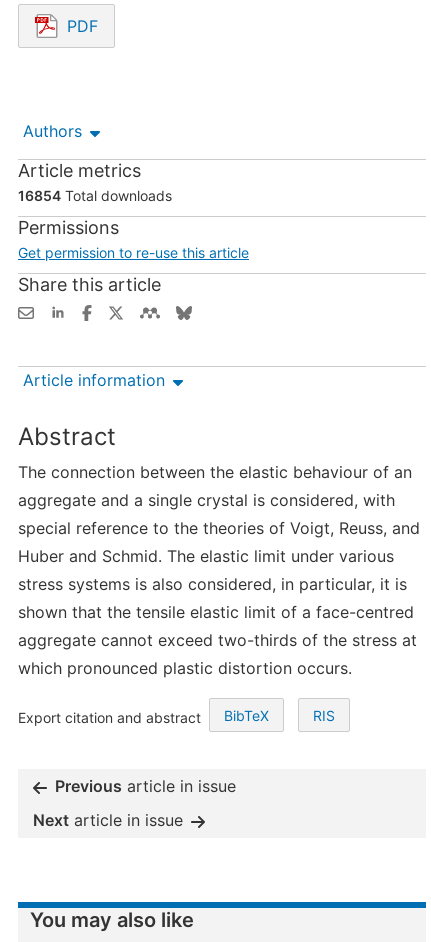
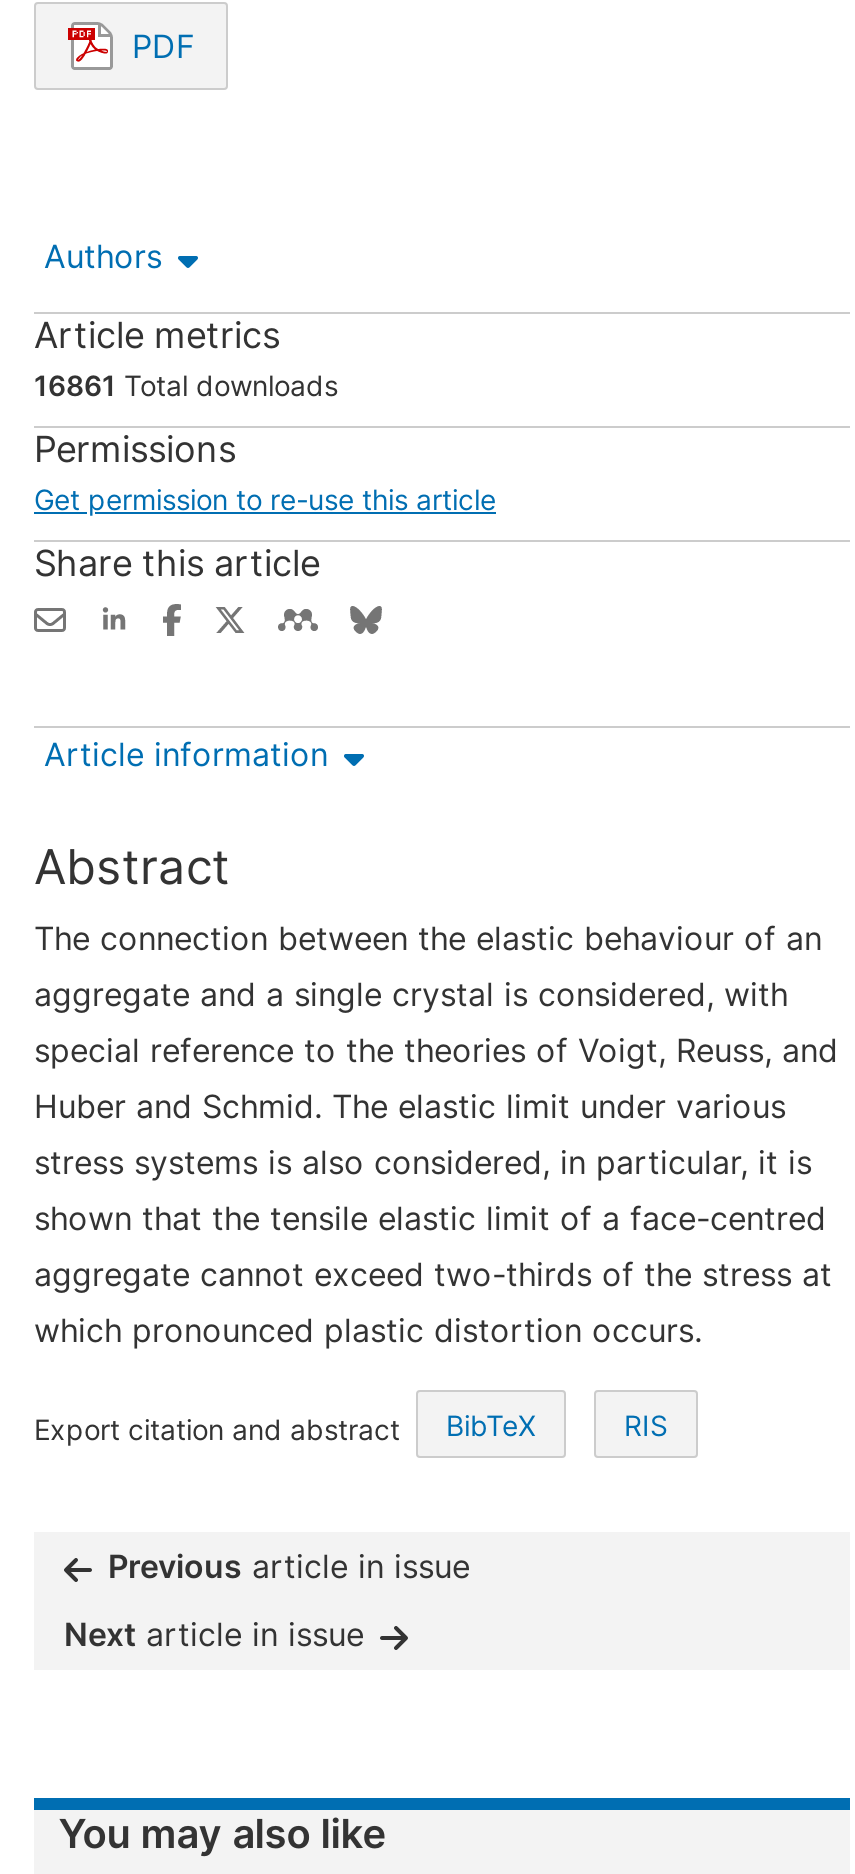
- 16854 Total downloads
+ 16861 Total downloads
